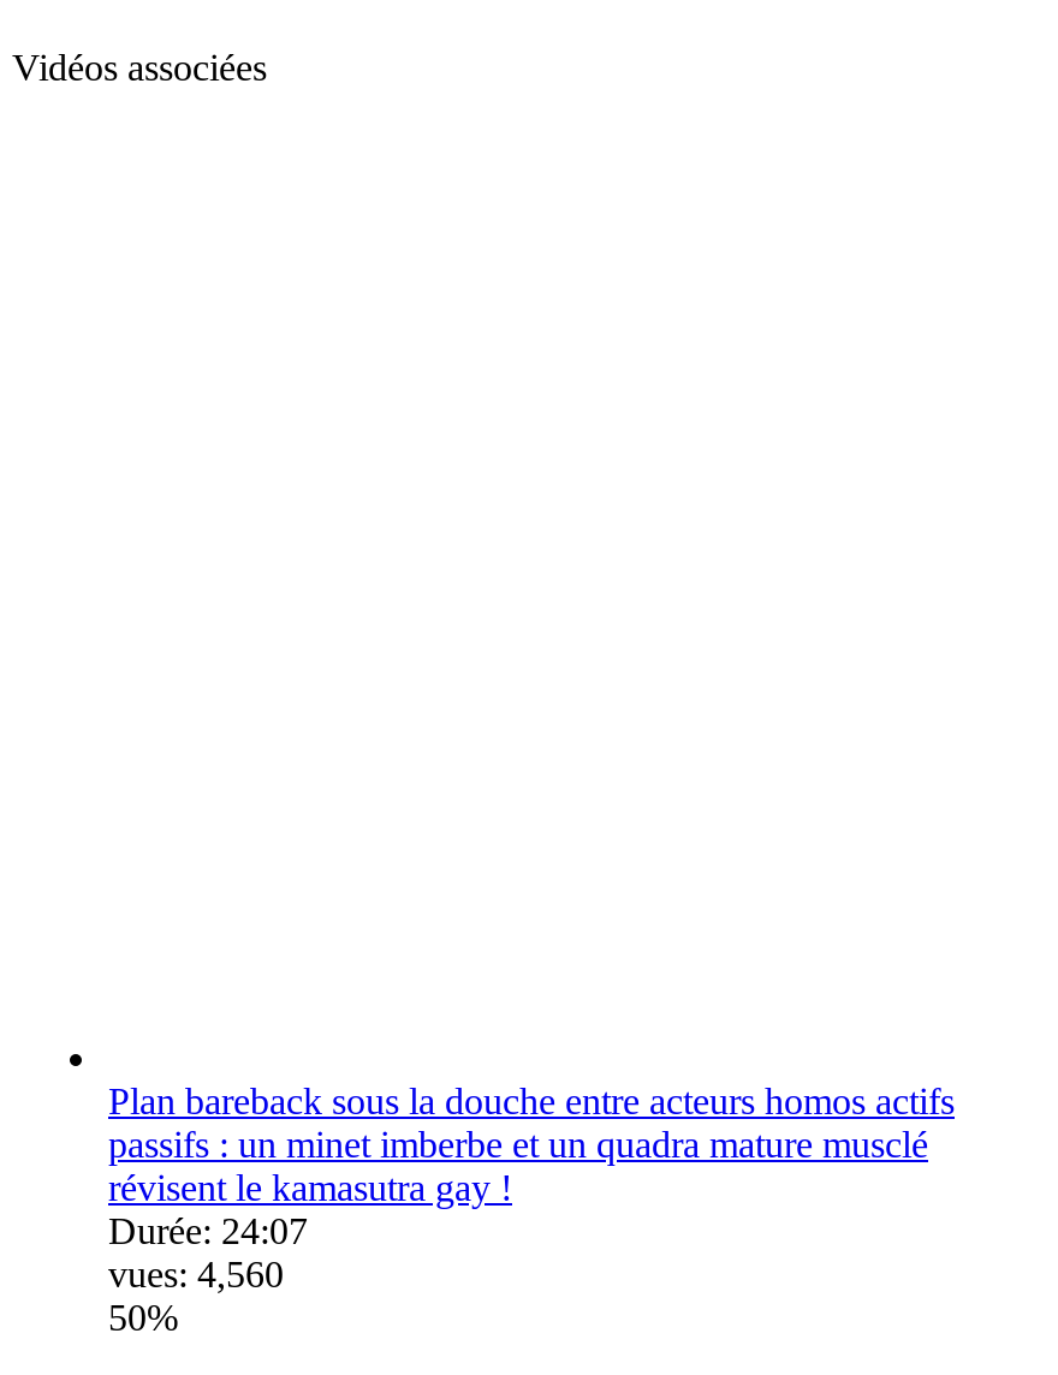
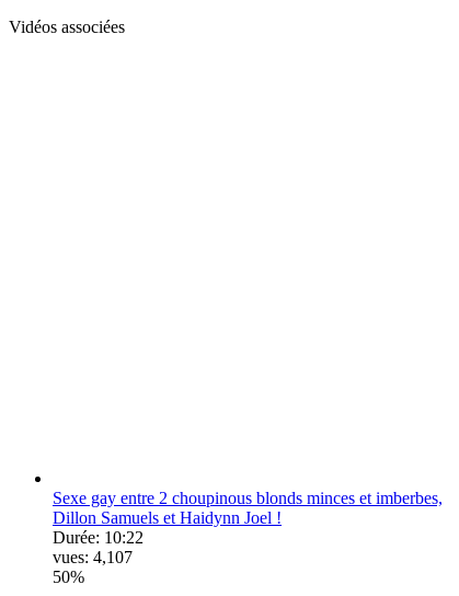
- Plan bareback sous la douche entre acteurs homos actifs
- passifs : un minet imberbe et un quadra mature musclé
- révisent le kamasutra gay !
- Durée: 24:07
- vues: 4,560
+ Sexe gay entre 2 choupinous blonds minces et imberbes,
+ Dillon Samuels et Haidynn Joel !
+ Durée: 10:22
+ vues: 4,107
